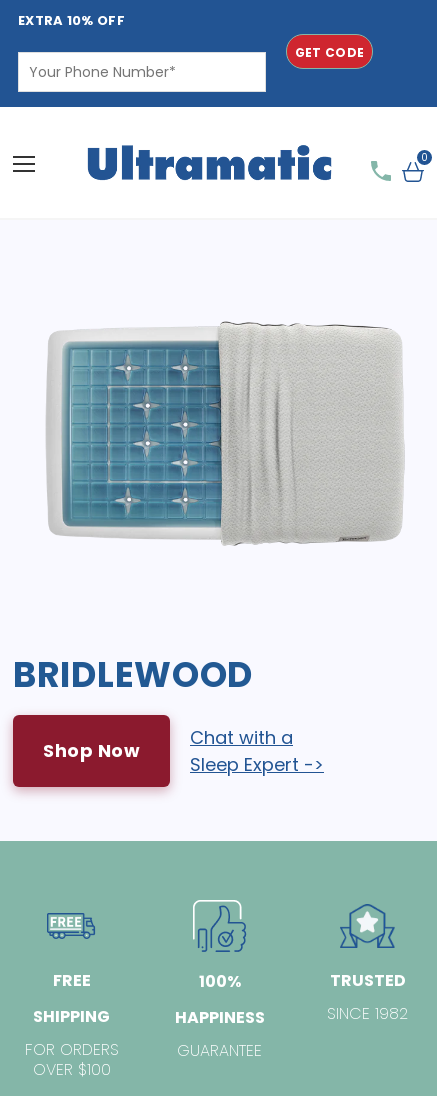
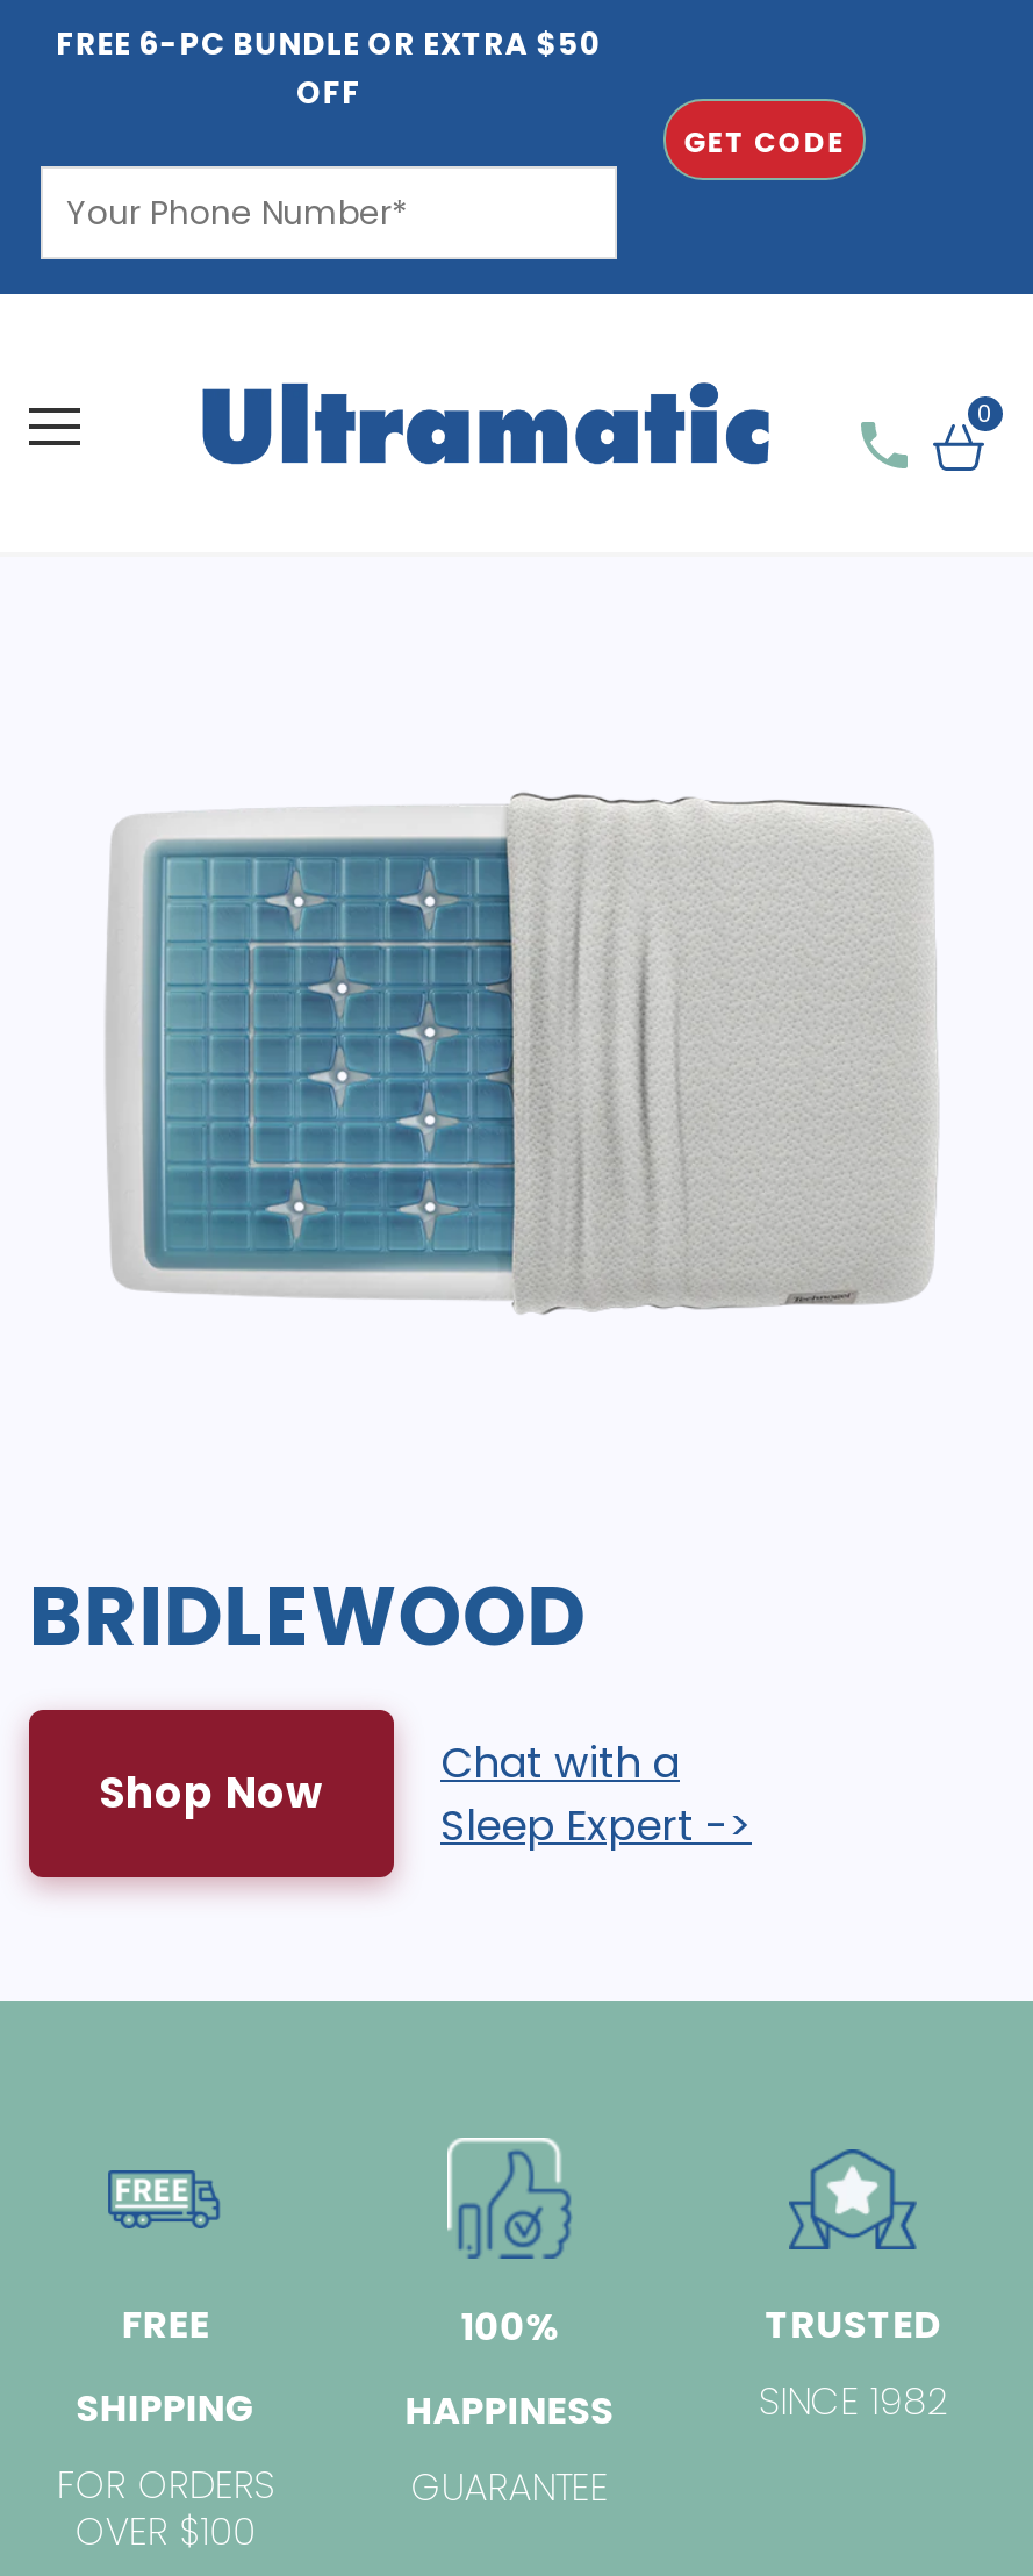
- EXTRA 10% OFF
+ FREE 6-PC BUNDLE OR EXTRA $50
+ OFF
